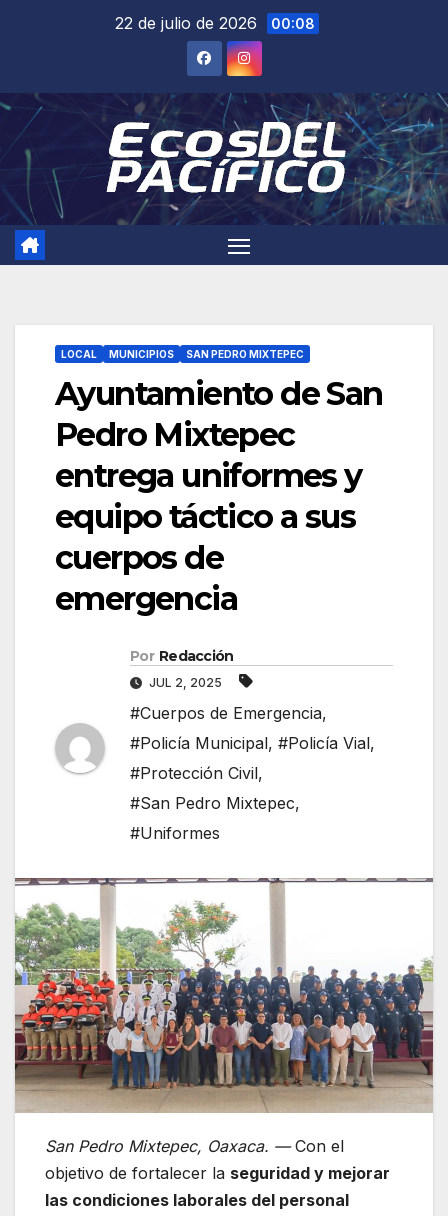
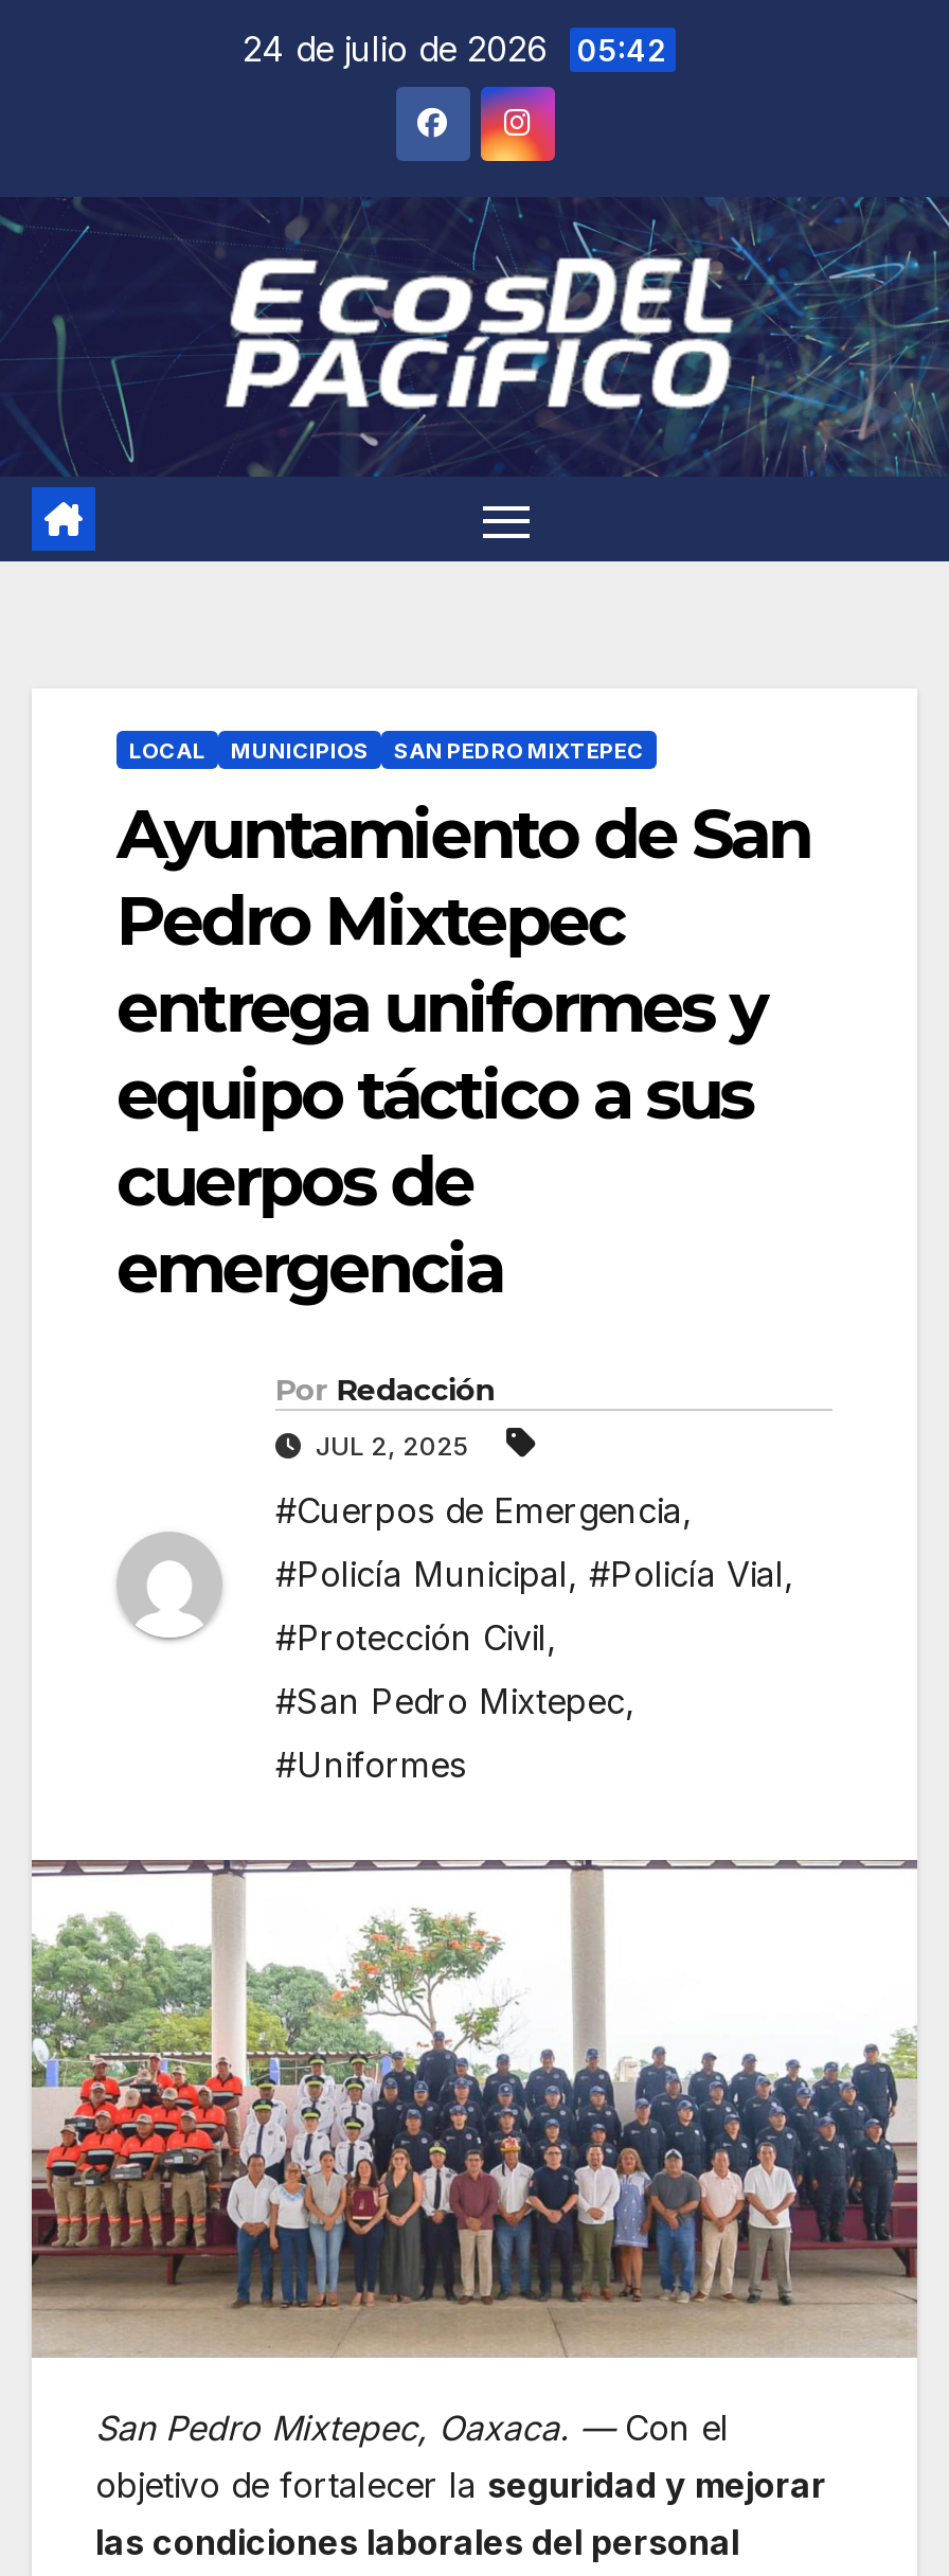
- 22 de julio de 2026 00:08
+ 24 de julio de 2026 05:42
